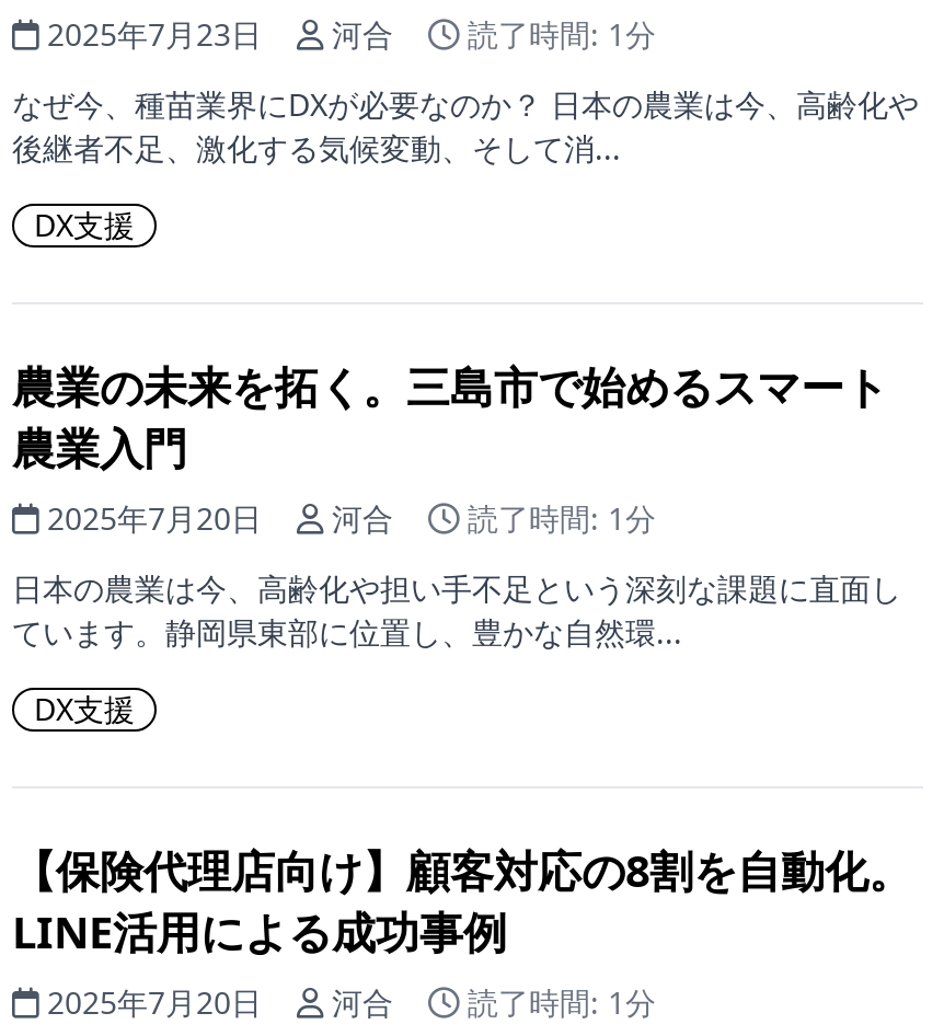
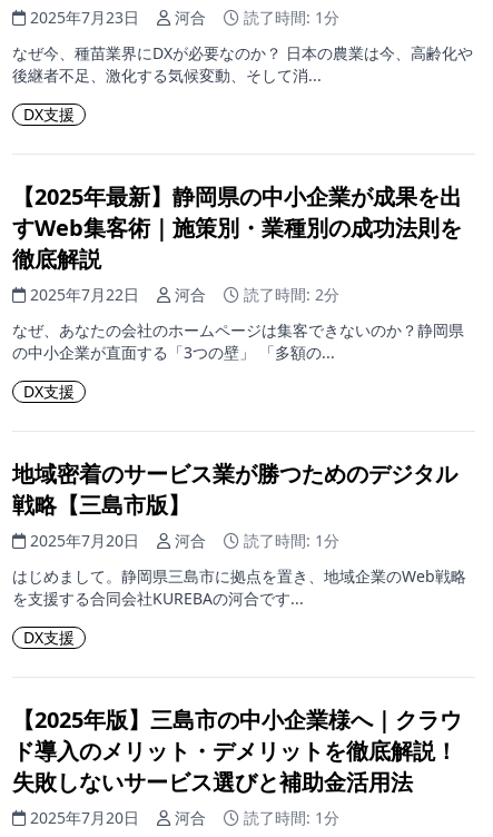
- 農業の未来を拓く。三島市で始めるスマート
- 農業入門
+ 【2025年最新】静岡県の中小企業が成果を出
+ すWeb集客術｜施策別・業種別の成功法則を
+ 徹底解説
+ 2025年7月22日
+ 河合
+ 読了時間: 2分
+ なぜ、あなたの会社のホームページは集客できないのか？静岡県
+ の中小企業が直面する「3つの壁」 「多額の...
+ DX支援
+ 地域密着のサービス業が勝つためのデジタル
+ 戦略【三島市版】

- 日本の農業は今、高齢化や担い手不足という深刻な課題に直面し
- ています。静岡県東部に位置し、豊かな自然環...
+ はじめまして。静岡県三島市に拠点を置き、地域企業のWeb戦略
+ を支援する合同会社KUREBAの河合です...

- 【保険代理店向け】顧客対応の8割を自動化。
- LINE活用による成功事例
+ 【2025年版】三島市の中小企業様へ｜クラウ
+ ド導入のメリット・デメリットを徹底解説！
+ 失敗しないサービス選びと補助金活用法
